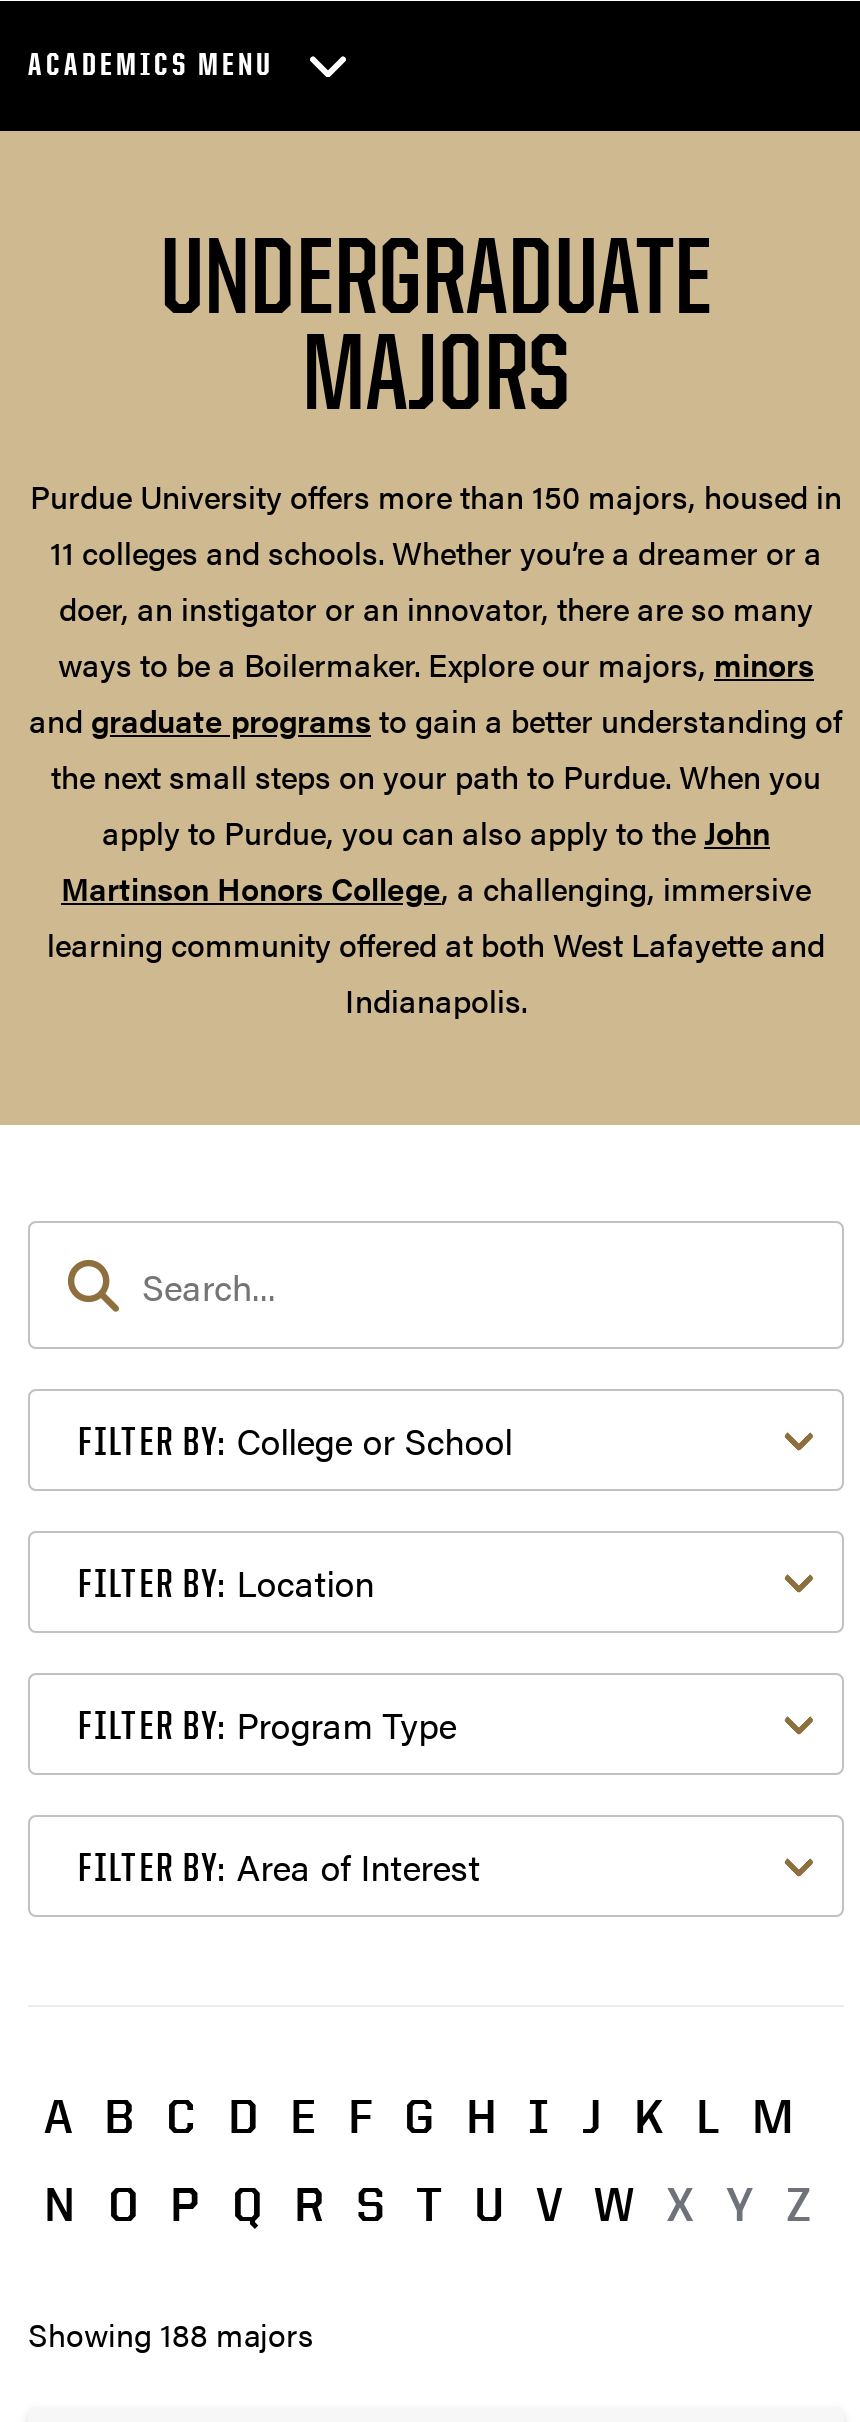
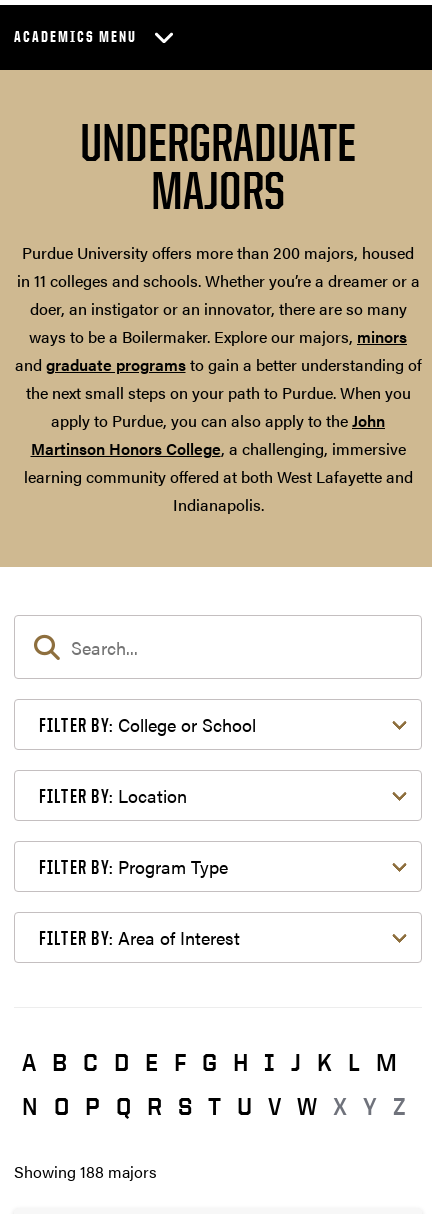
- Purdue University offers more than 150 majors, housed in
- 11 colleges and schools. Whether you’re a dreamer or a
+ Purdue University offers more than 200 majors, housed
+ in 11 colleges and schools. Whether you’re a dreamer or a
